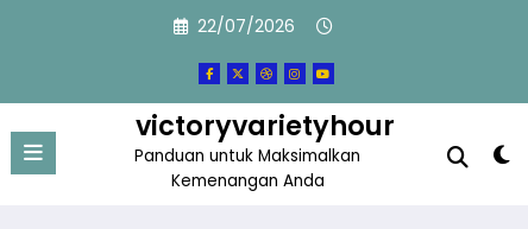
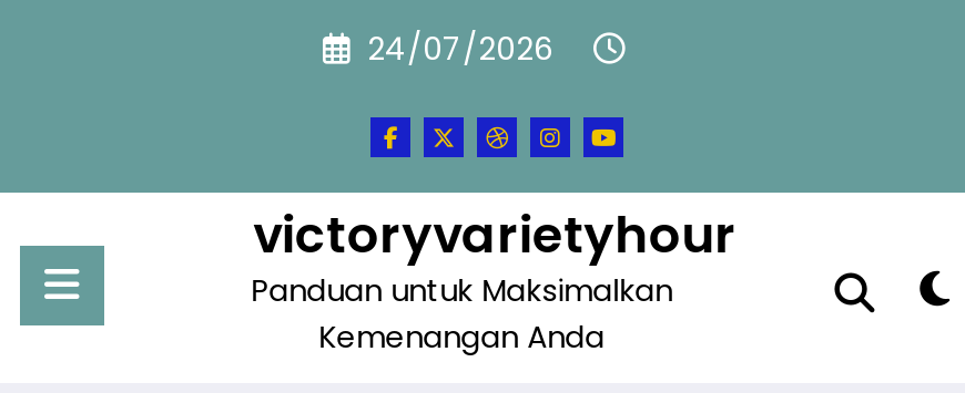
- 22/07/2026
+ 24/07/2026
